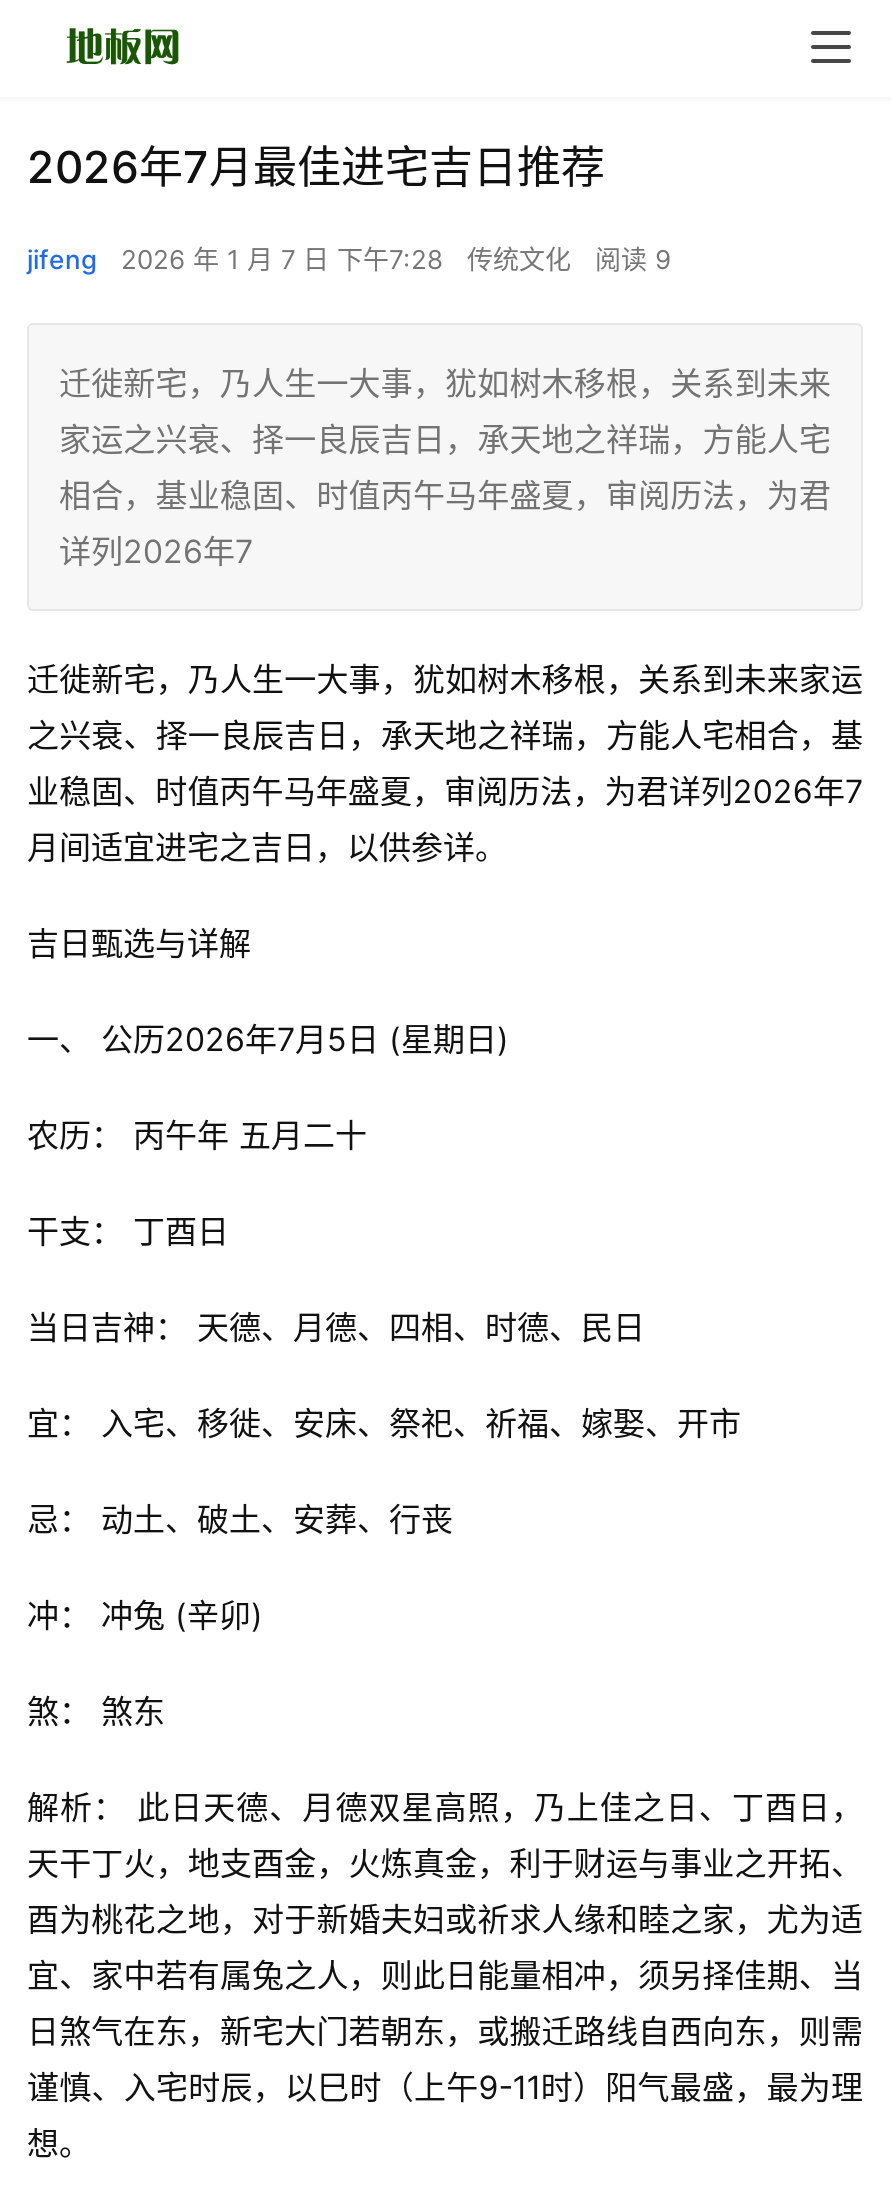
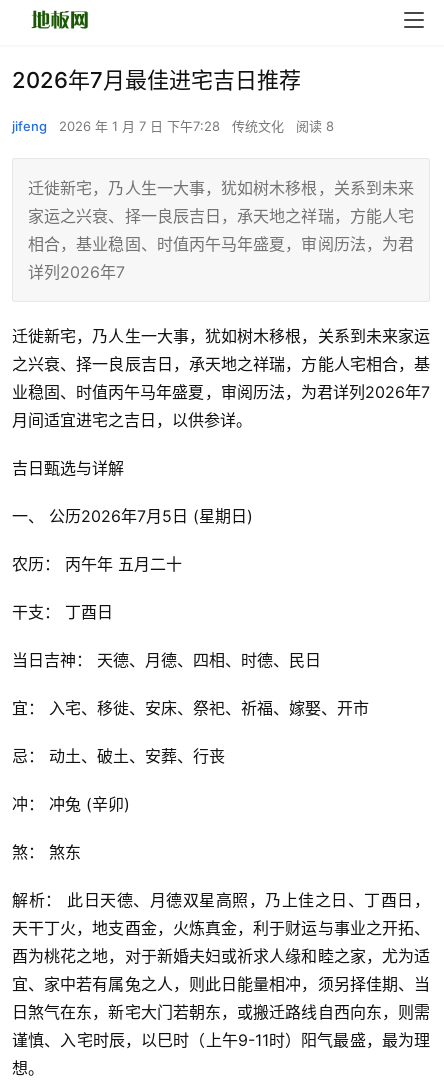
- jifeng 2026 年 1 月 7 日 下午7:28 传统文化 阅读 9
+ jifeng 2026 年 1 月 7 日 下午7:28 传统文化 阅读 8
